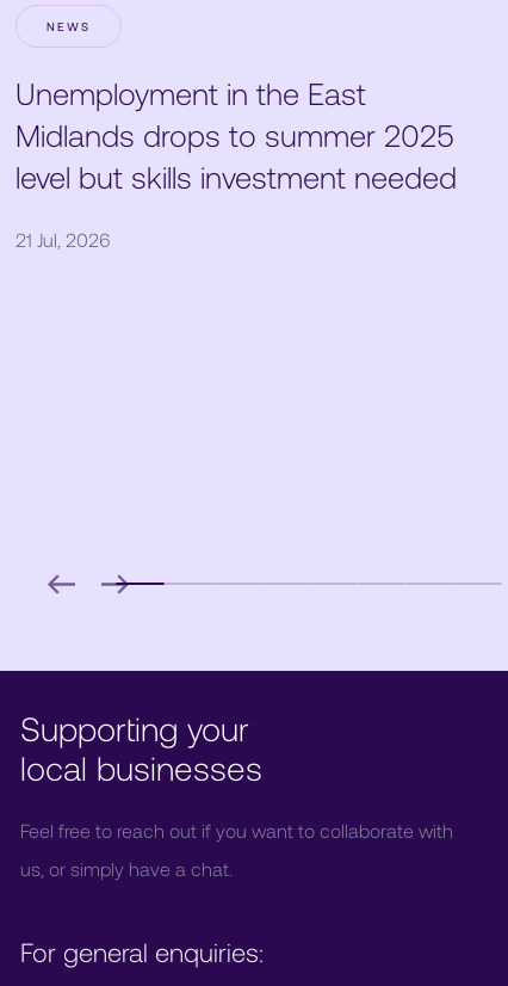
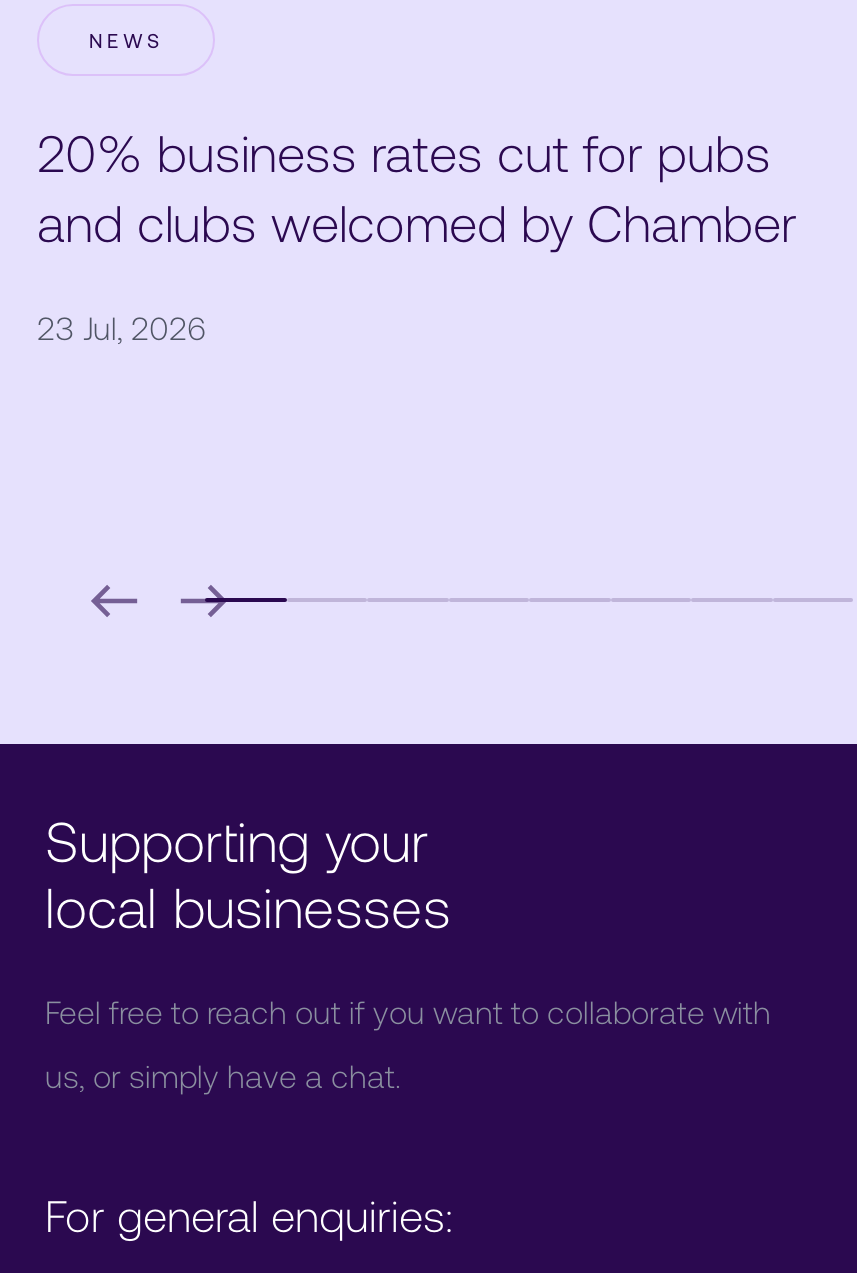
- Unemployment in the East
- Midlands drops to summer 2025
- level but skills investment needed
+ 20% business rates cut for pubs
+ and clubs welcomed by Chamber

- 21 Jul, 2026
+ 23 Jul, 2026
